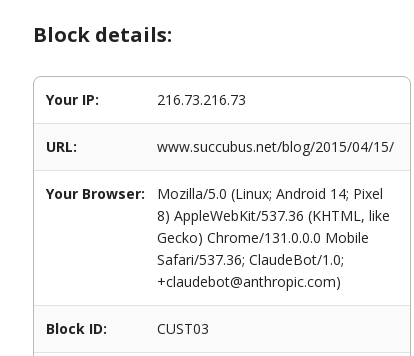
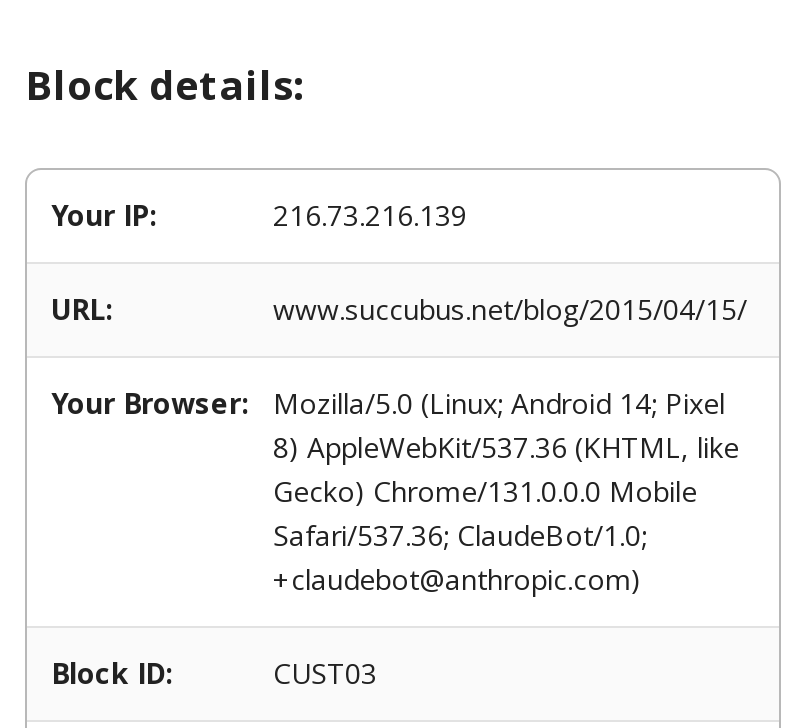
- 216.73.216.73
+ 216.73.216.139
